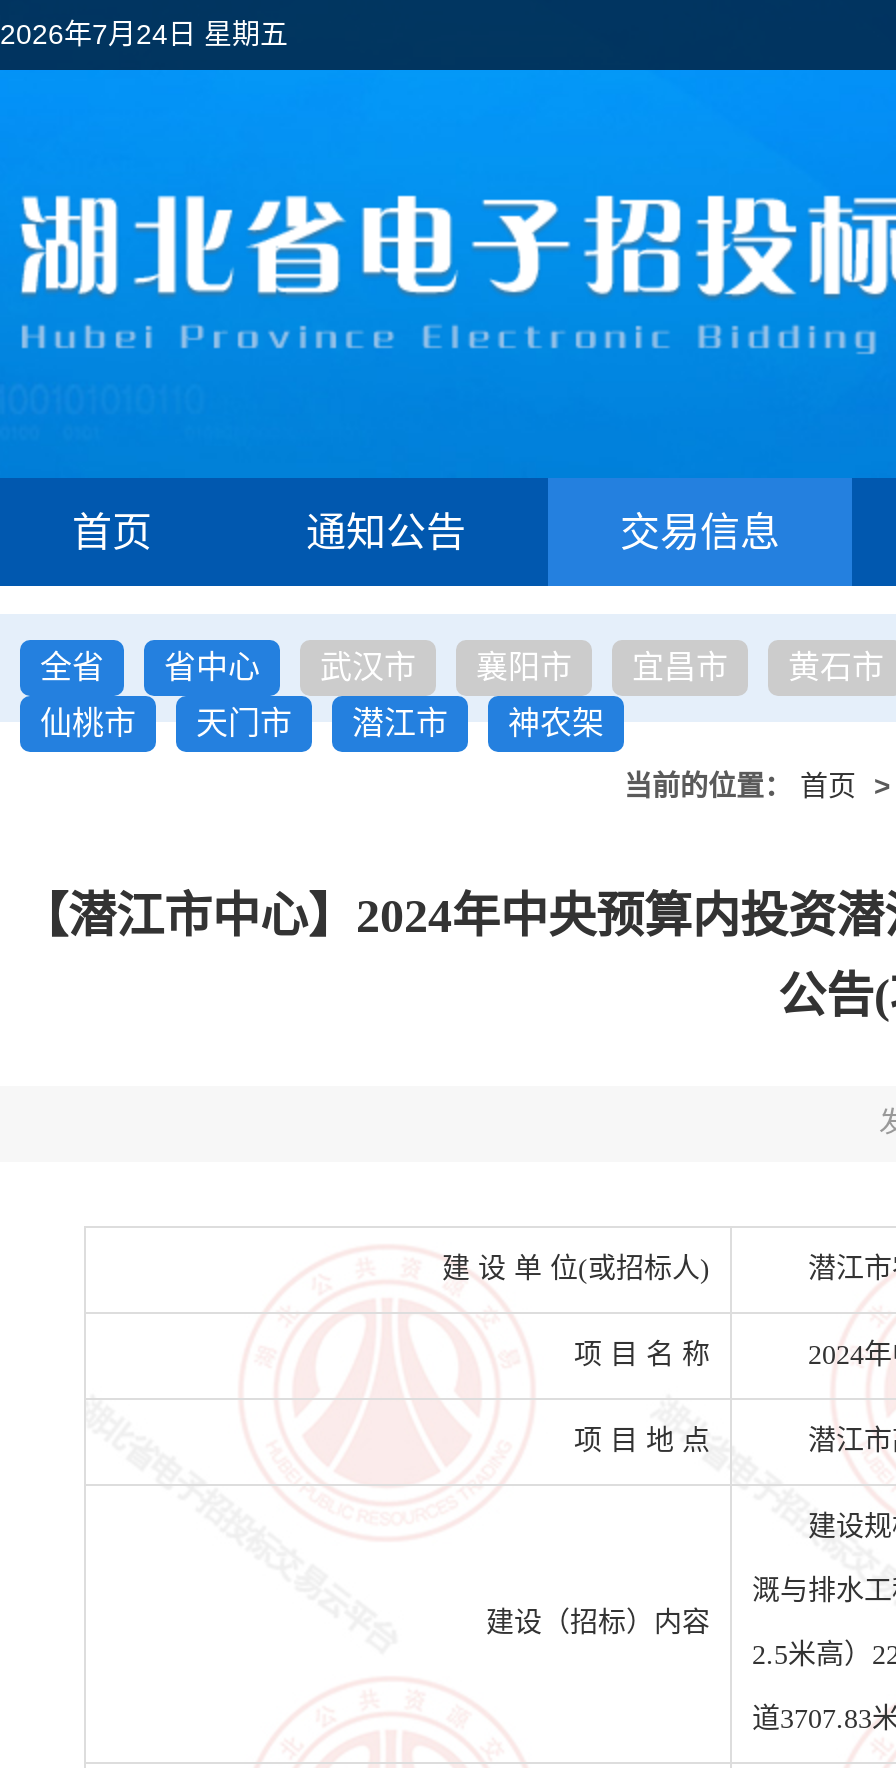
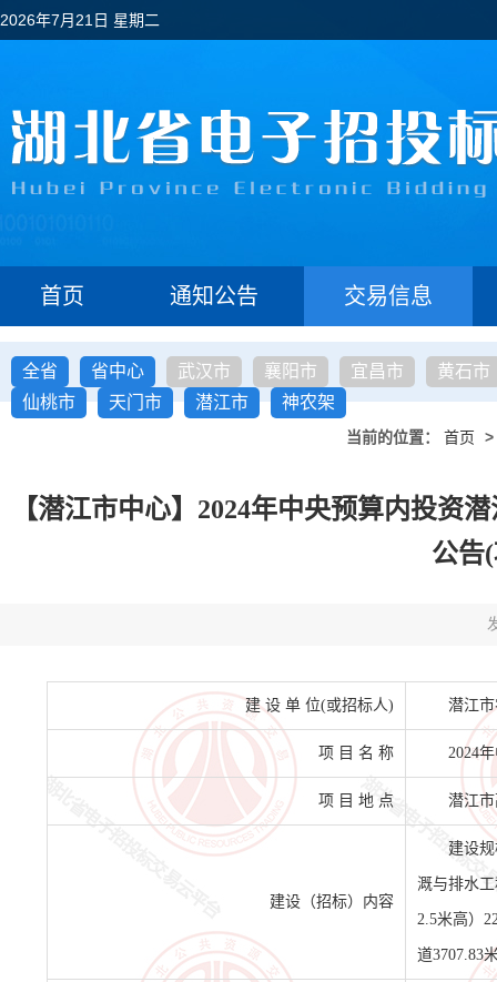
- 2026年7月24日 星期五
+ 2026年7月21日 星期二
